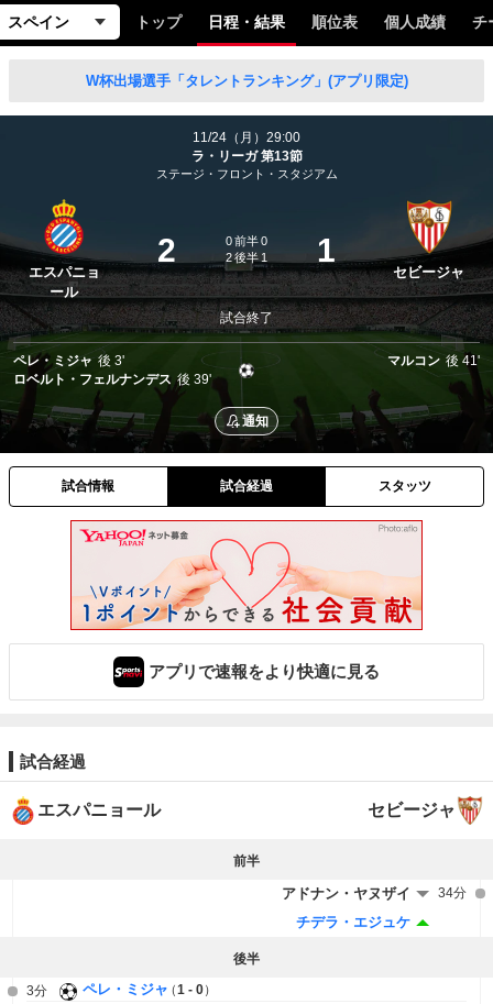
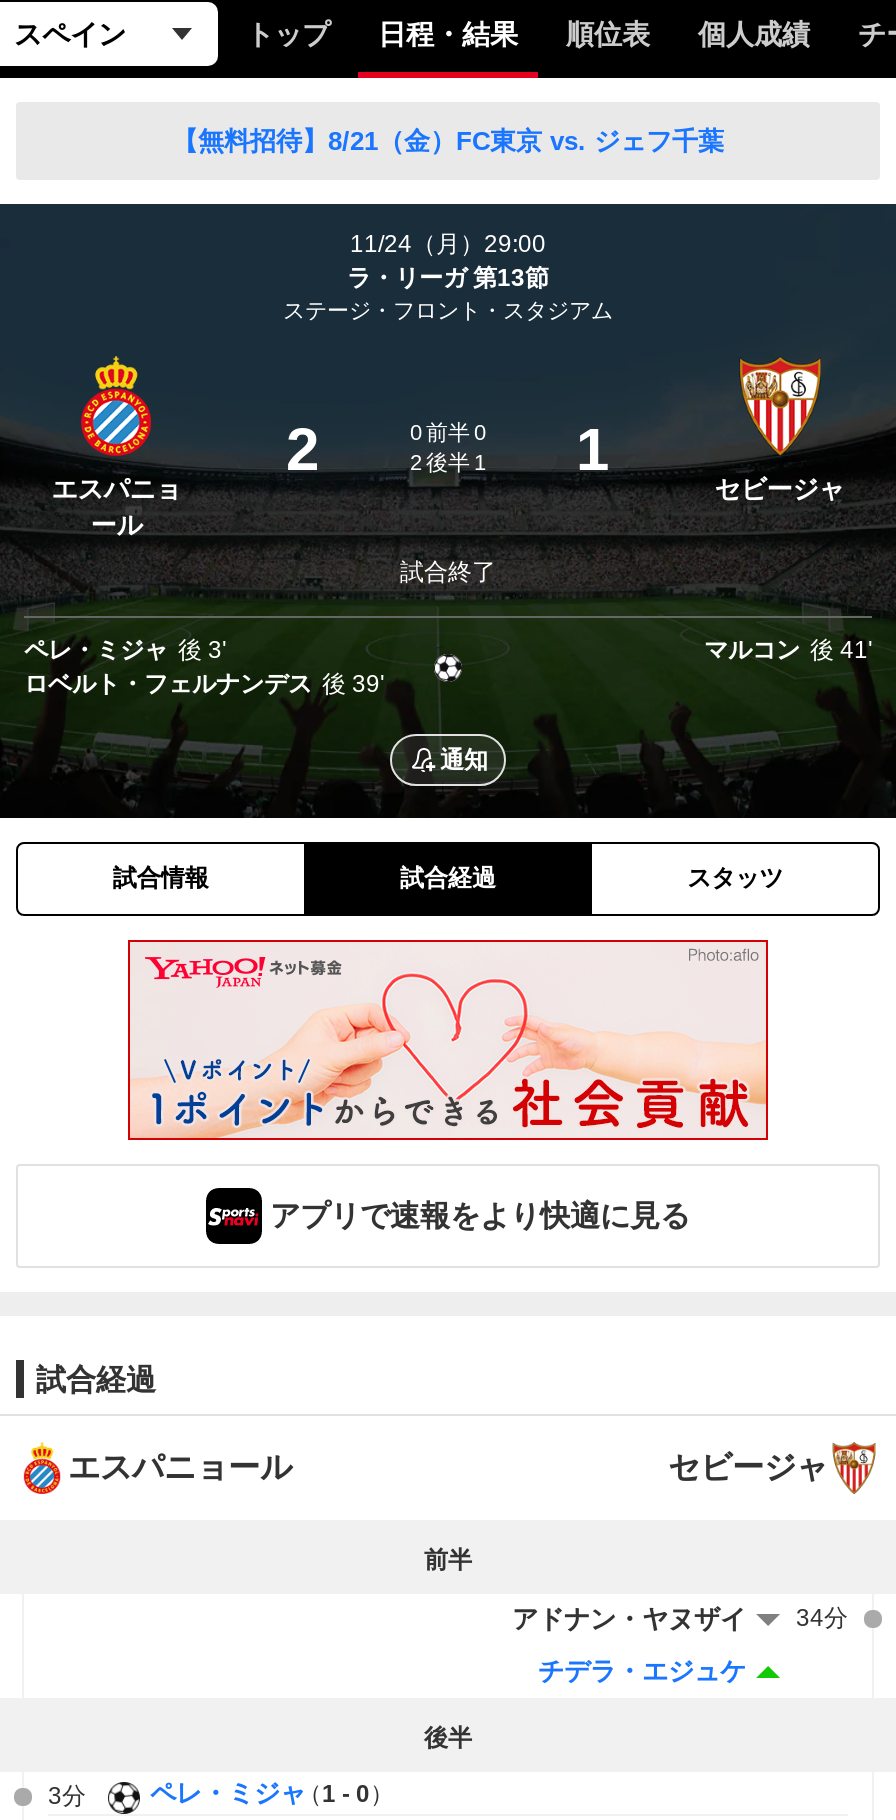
- W杯出場選手「タレントランキング」(アプリ限定)
+ 【無料招待】8/21（金）FC東京 vs. ジェフ千葉
